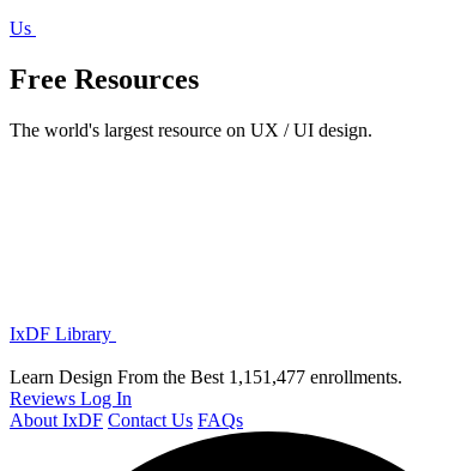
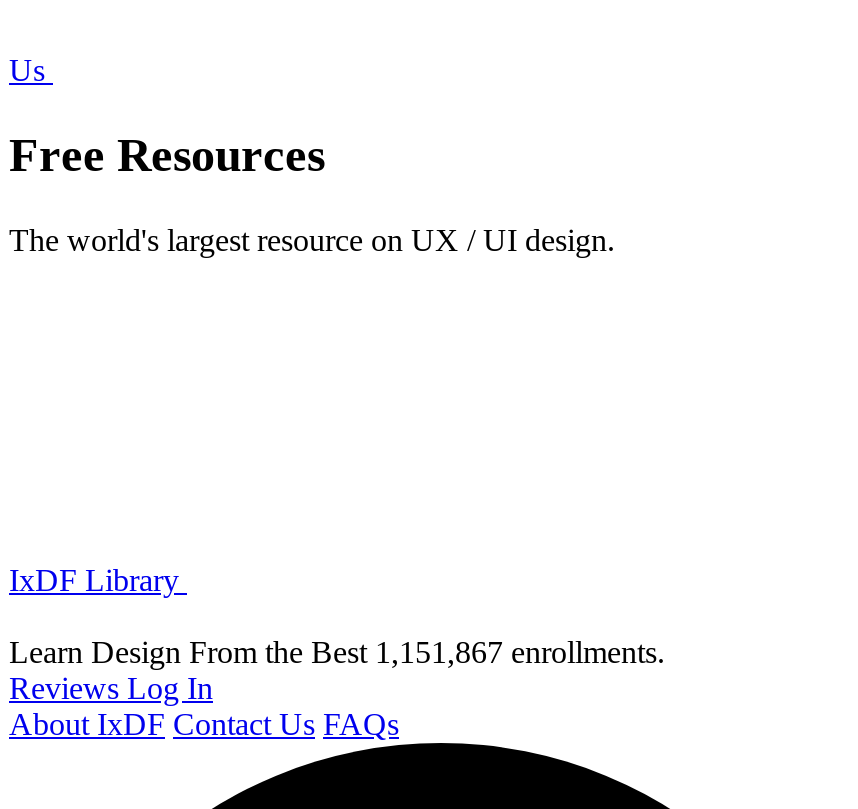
- Learn Design From the Best 1,151,477 enrollments.
+ Learn Design From the Best 1,151,867 enrollments.
